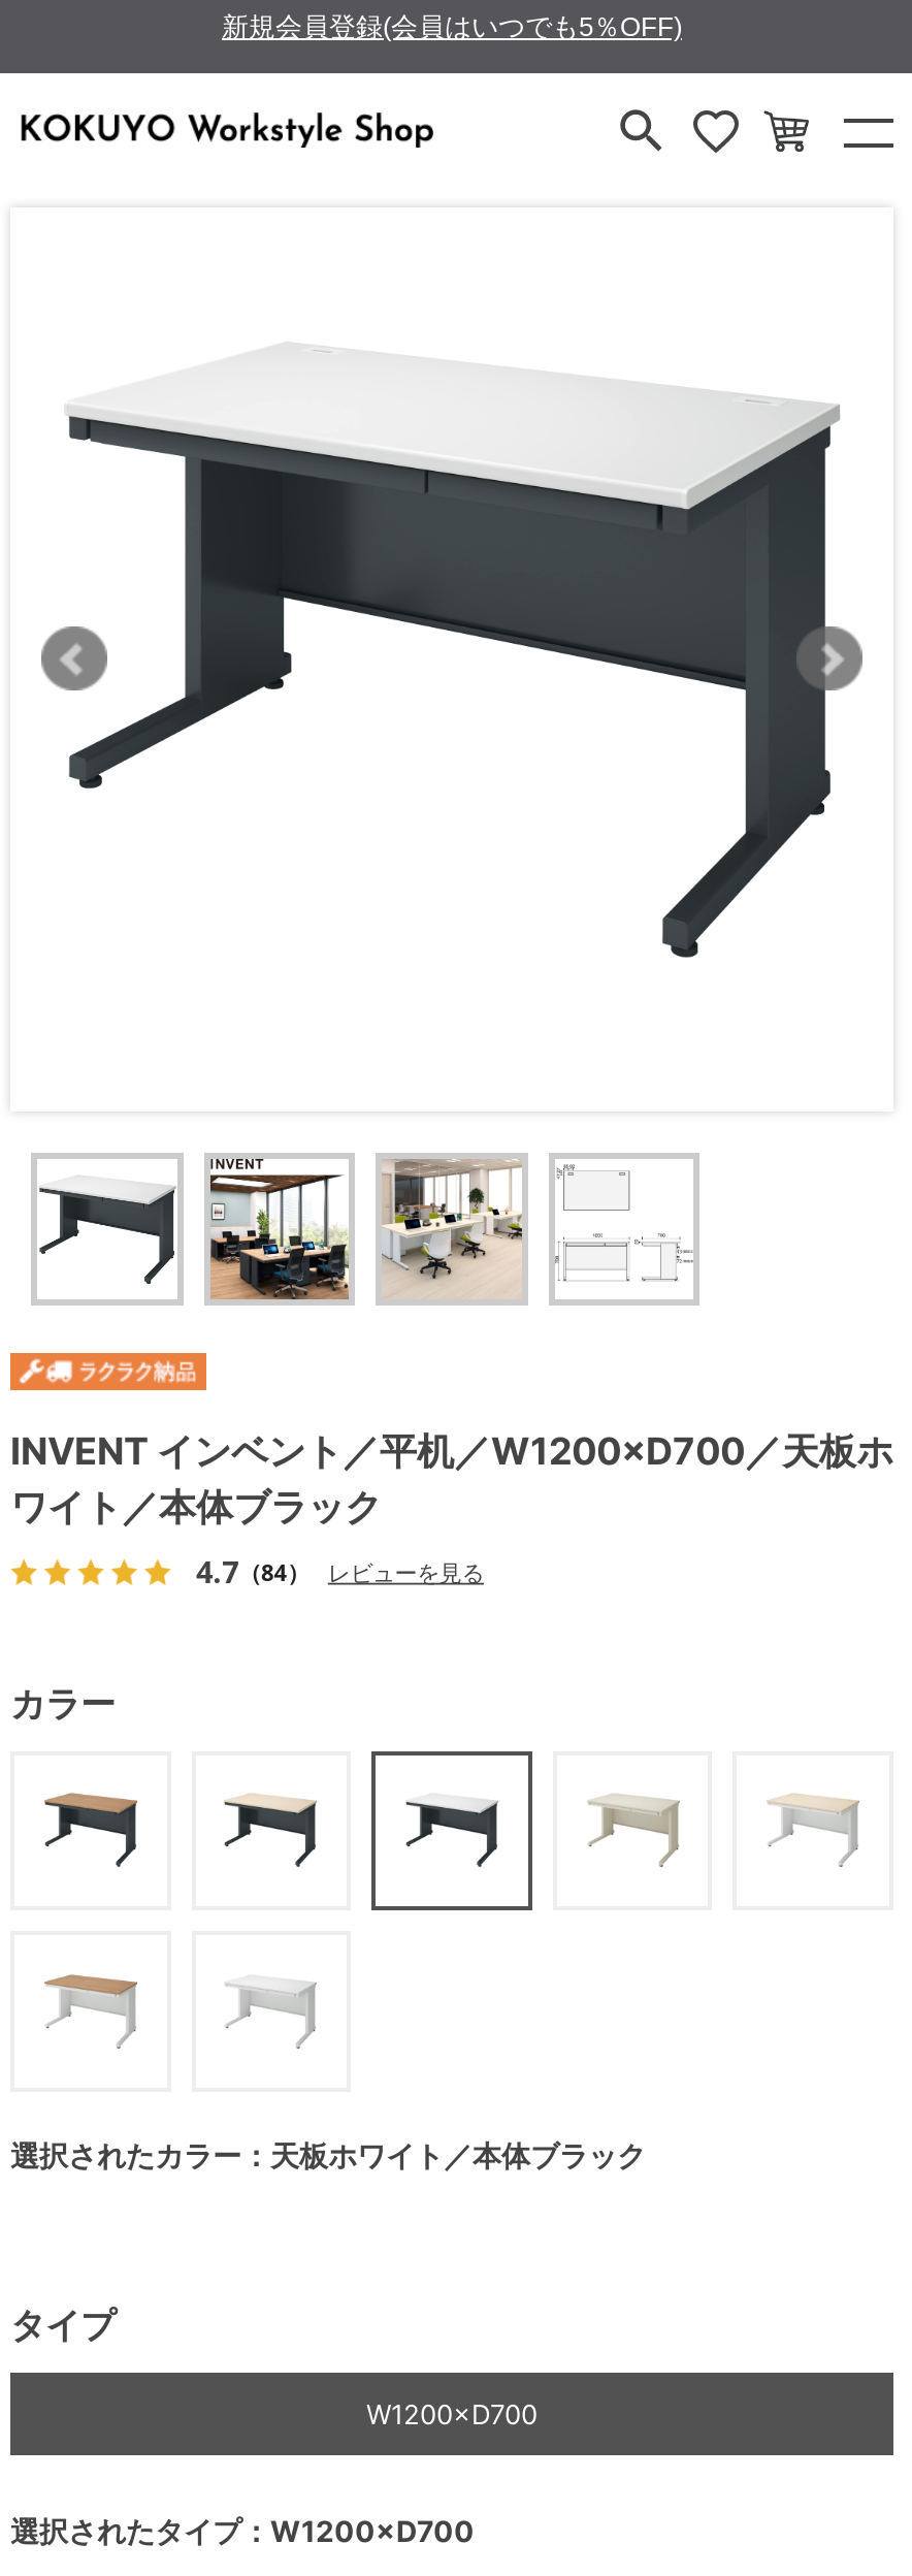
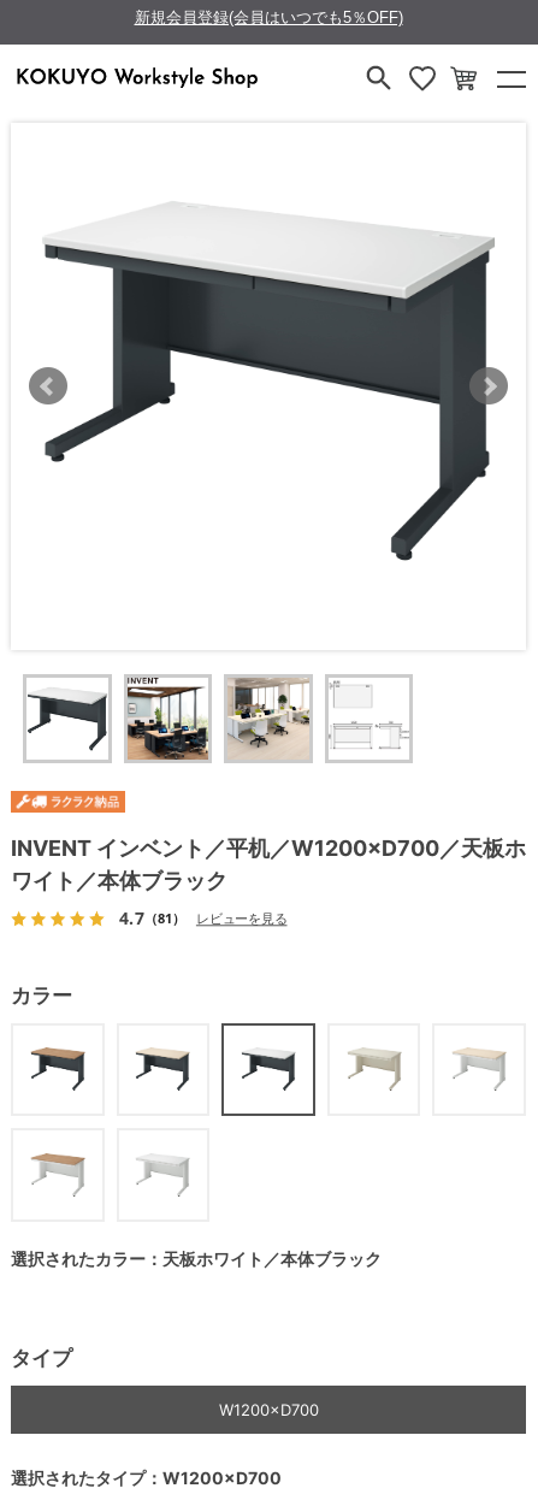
- 4.7（84） レビューを見る
+ 4.7（81） レビューを見る
